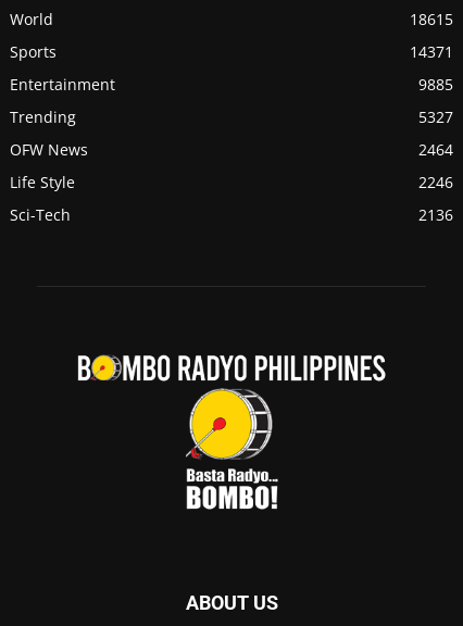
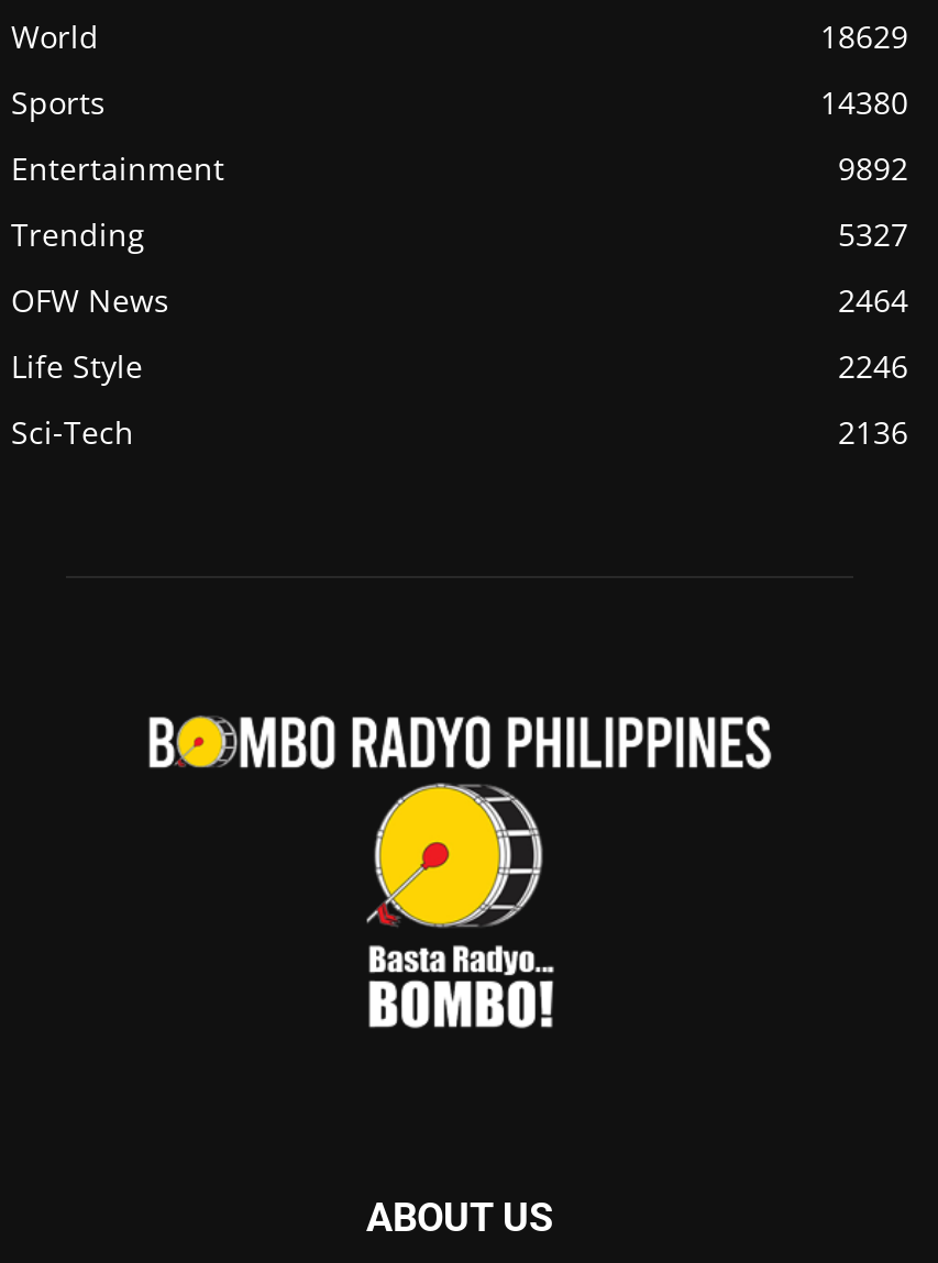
- 18615
+ 18629

- 14371
+ 14380

- 9885
+ 9892
